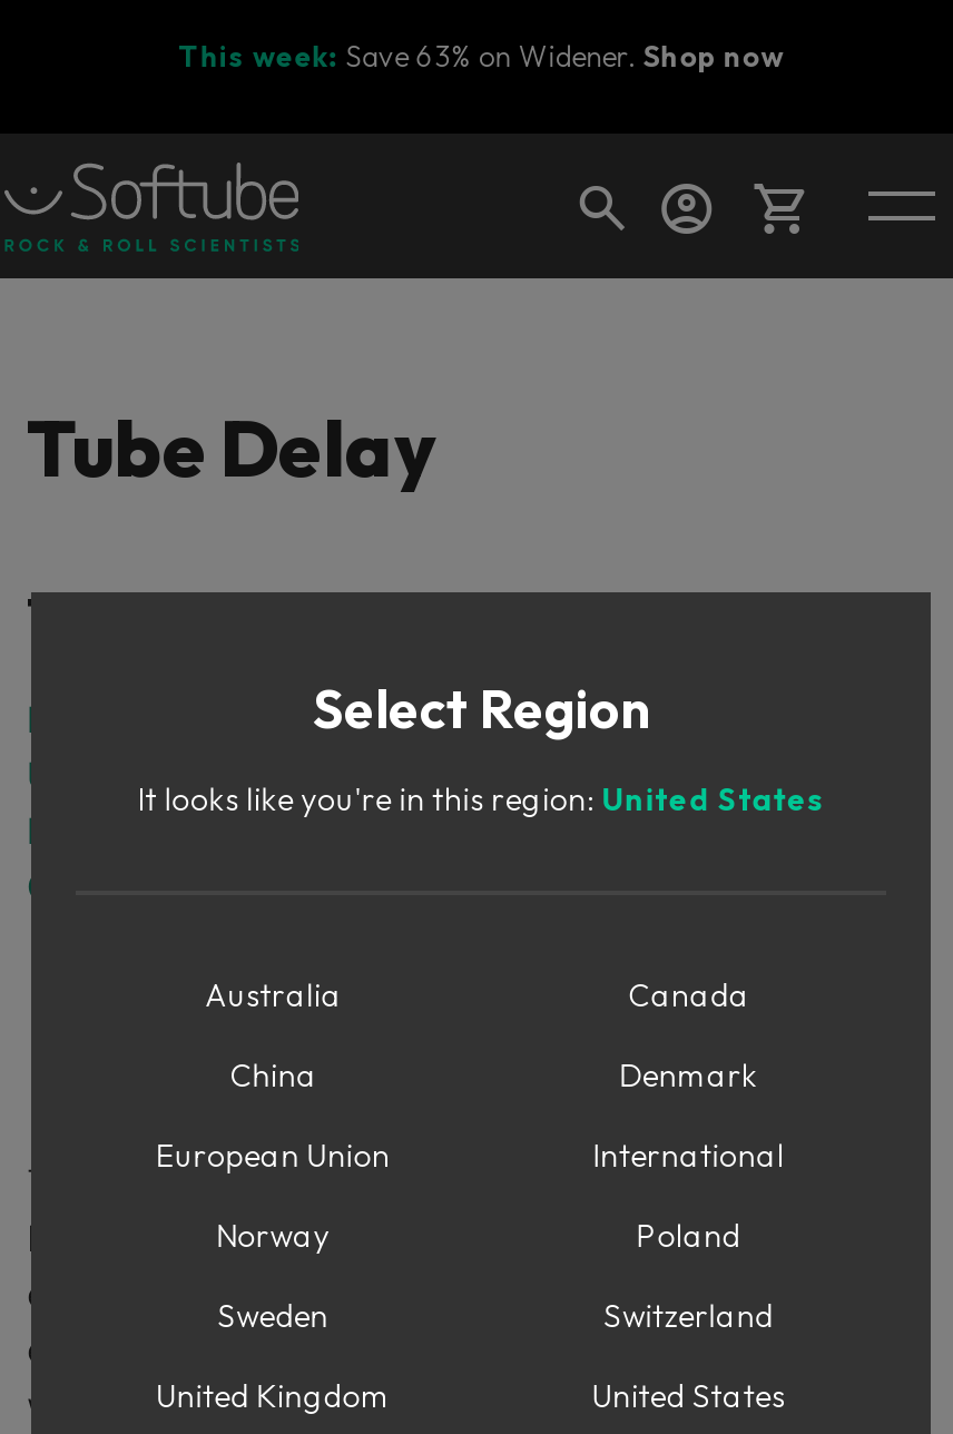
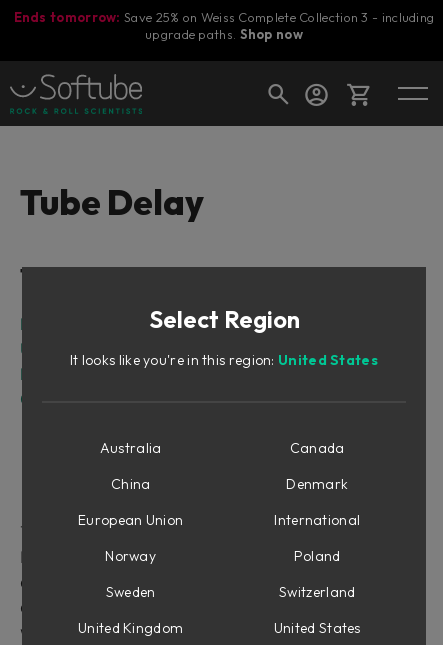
- This week: Save 63% on Widener. Shop now
+ Ends tomorrow: Save 25% on Weiss Complete Collection 3 - including
+ upgrade paths. Shop now
